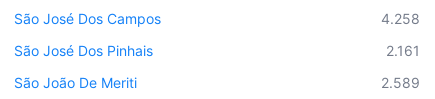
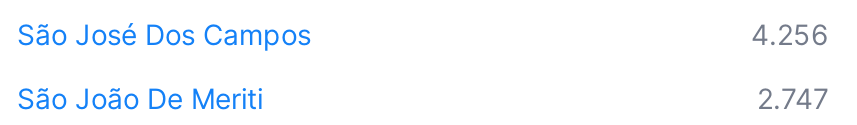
- 4.258
- São José Dos Pinhais
- 2.161
+ 4.256

- 2.589
+ 2.747
